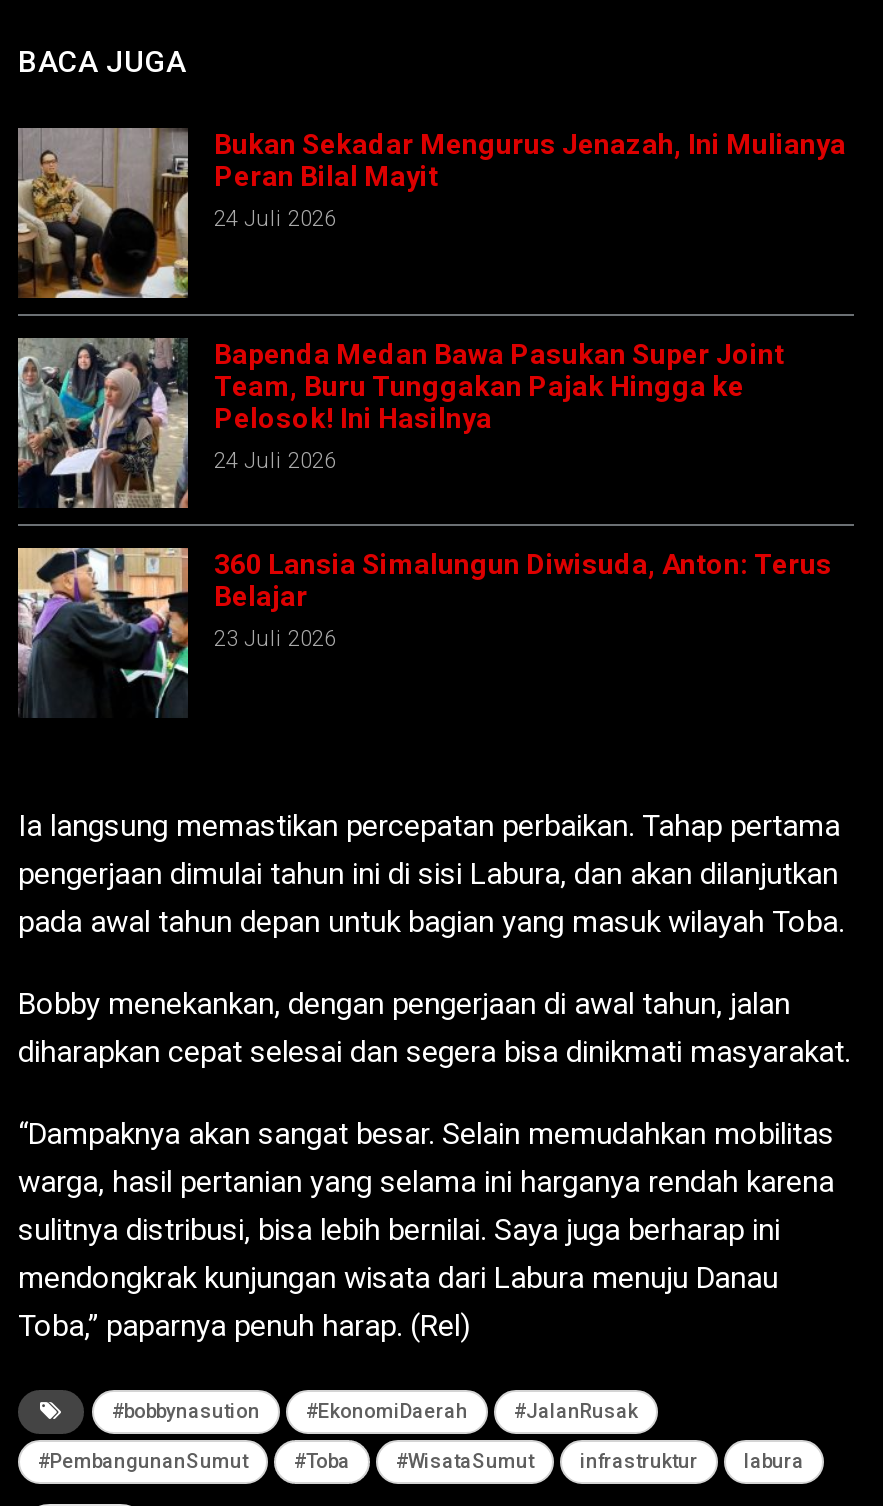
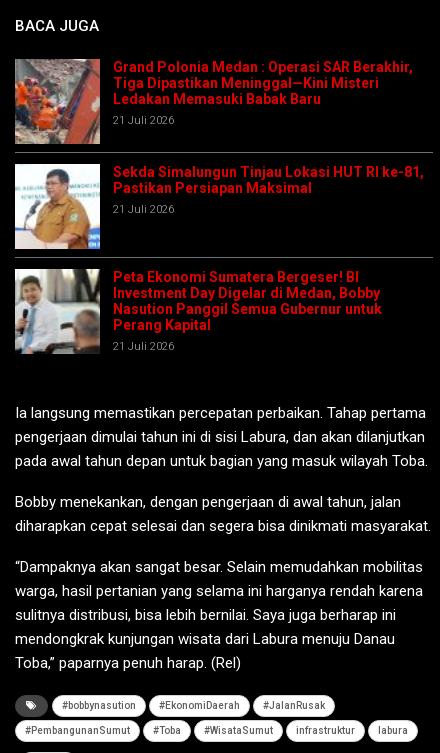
- [image]
- Bukan Sekadar Mengurus Jenazah, Ini Mulianya
- Peran Bilal Mayit
- 24 Juli 2026
+ [image]
+ Grand Polonia Medan : Operasi SAR Berakhir,
+ Tiga Dipastikan Meninggal—Kini Misteri
+ Ledakan Memasuki Babak Baru
+ 21 Juli 2026

- [image]
- Bapenda Medan Bawa Pasukan Super Joint
- Team, Buru Tunggakan Pajak Hingga ke
- Pelosok! Ini Hasilnya
- 24 Juli 2026
+ [image]
+ Sekda Simalungun Tinjau Lokasi HUT RI ke-81,
+ Pastikan Persiapan Maksimal
+ 21 Juli 2026

- [image]
- 360 Lansia Simalungun Diwisuda, Anton: Terus
- Belajar
- 23 Juli 2026
+ [image]
+ Peta Ekonomi Sumatera Bergeser! BI
+ Investment Day Digelar di Medan, Bobby
+ Nasution Panggil Semua Gubernur untuk
+ Perang Kapital
+ 21 Juli 2026
